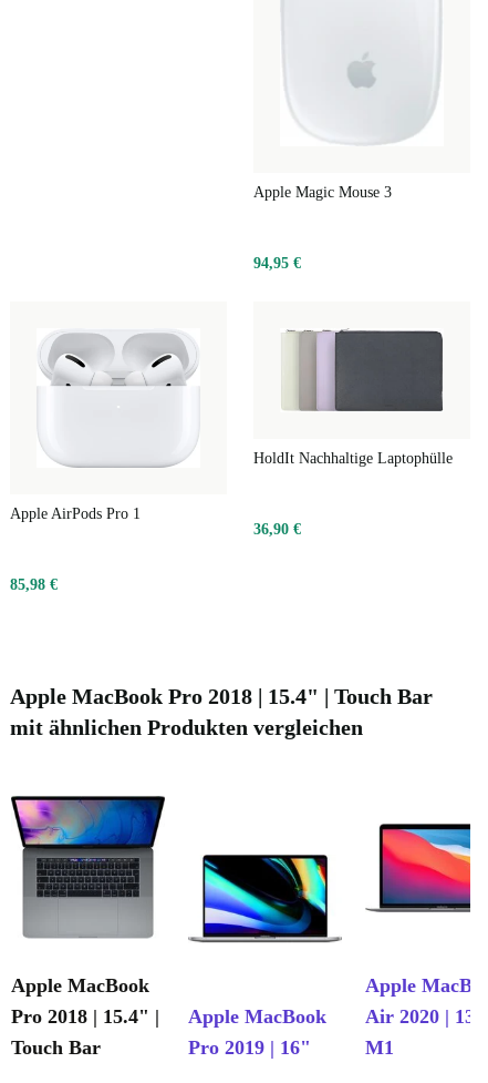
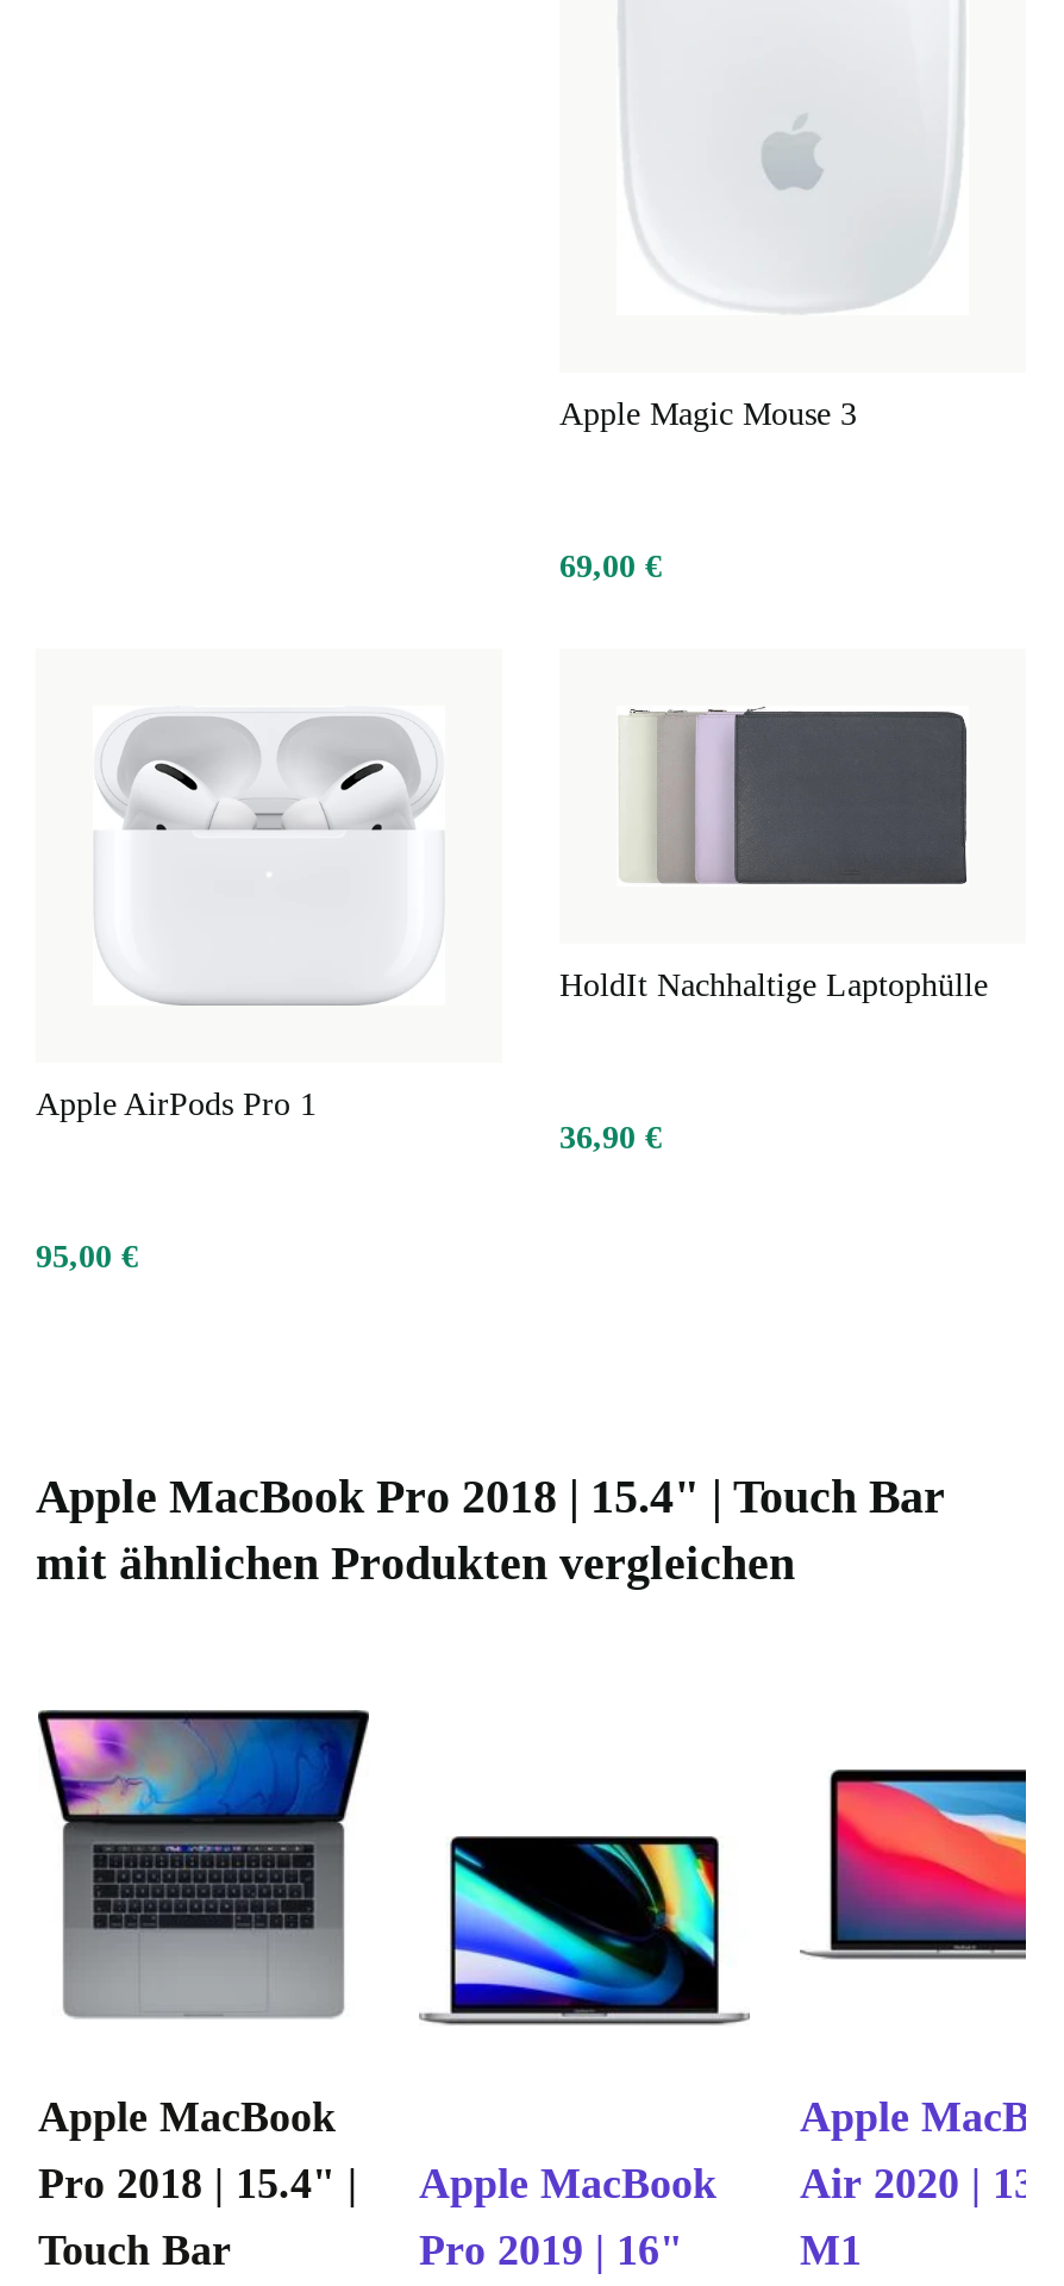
- 94,95 €
+ 69,00 €

- 85,98 €
+ 95,00 €
